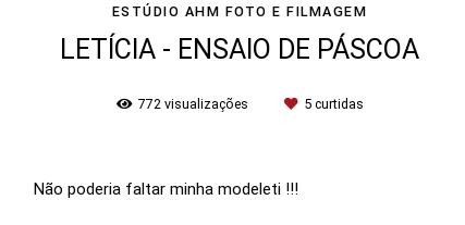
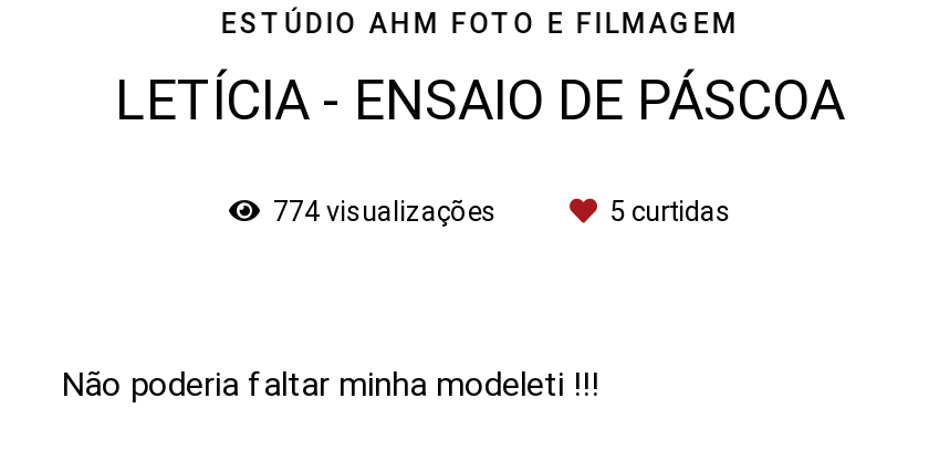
- 772 visualizações
+ 774 visualizações
